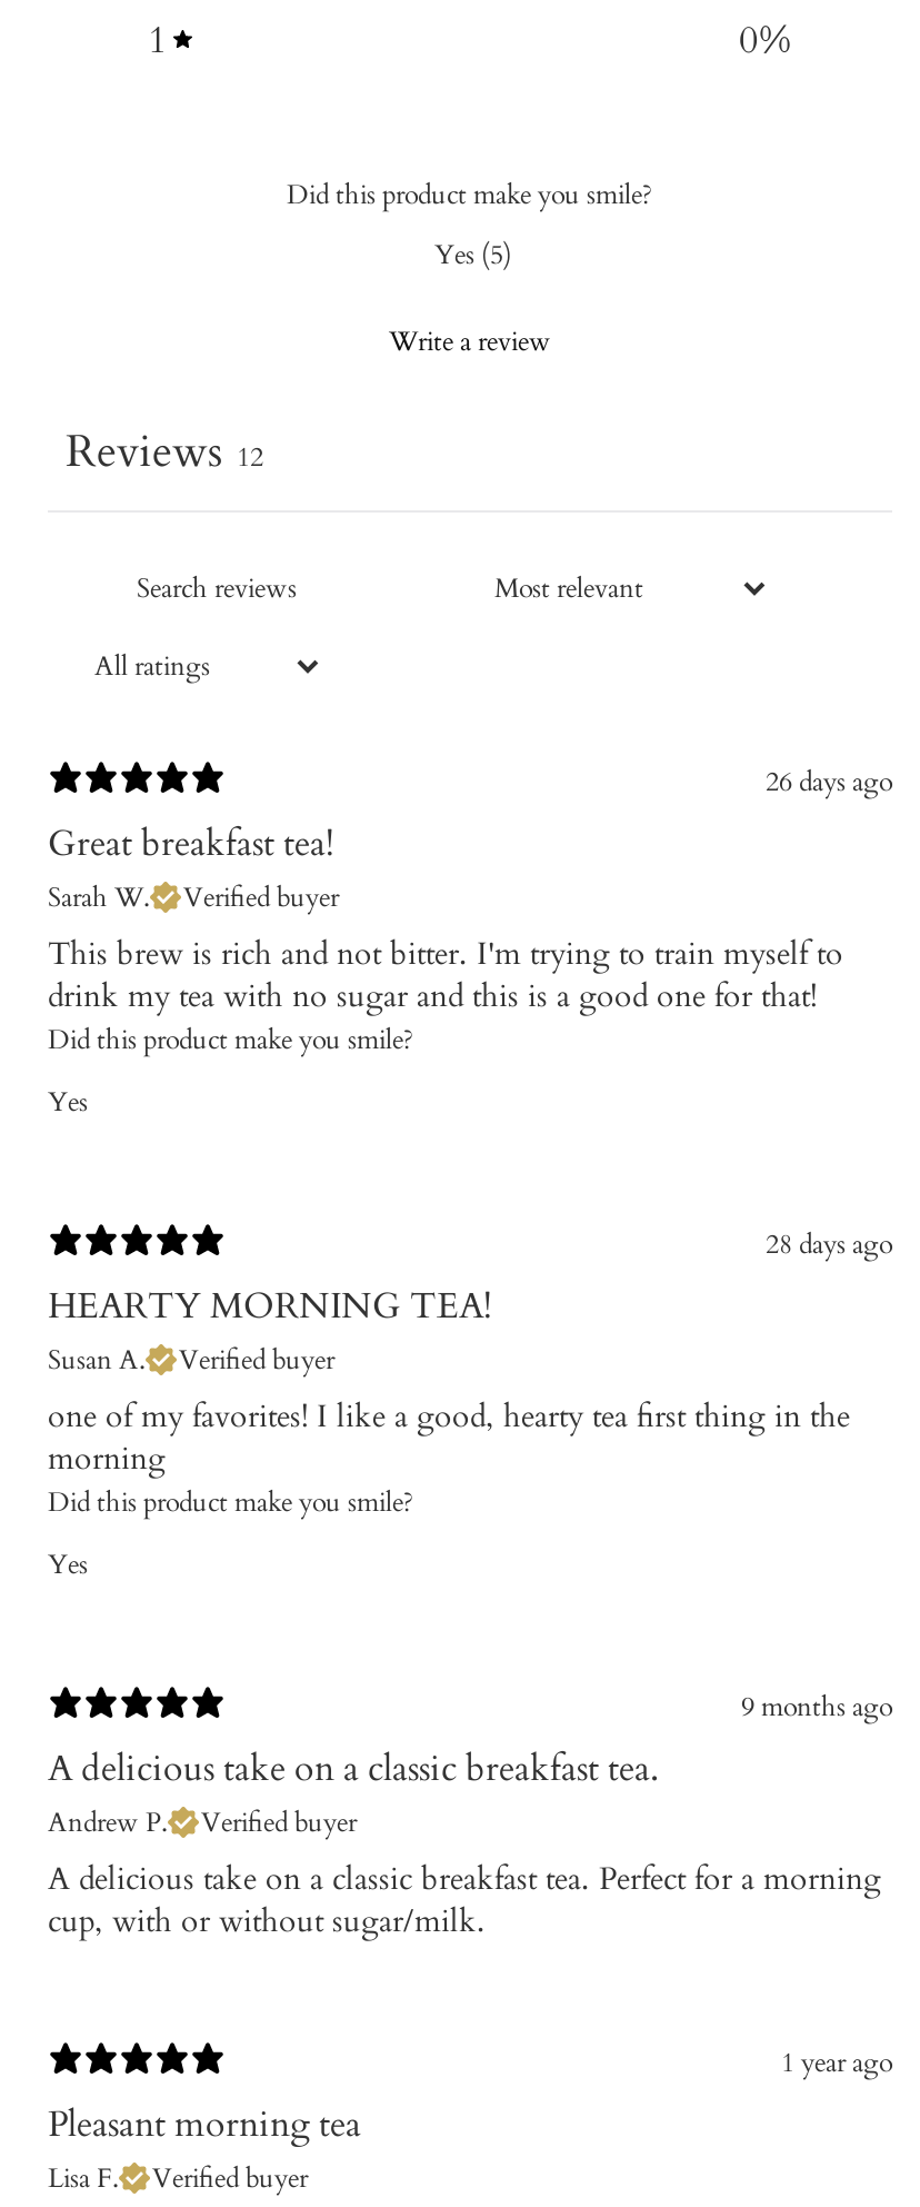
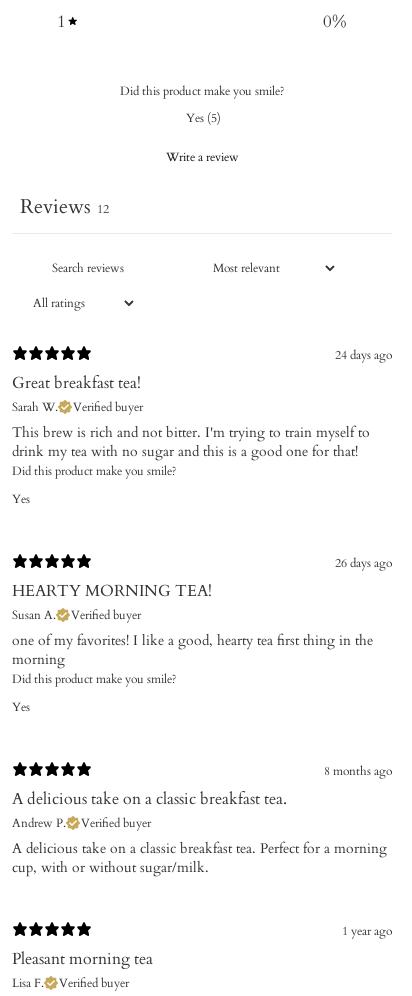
- 26 days ago
+ 24 days ago

- 28 days ago
+ 26 days ago

- 9 months ago
+ 8 months ago
